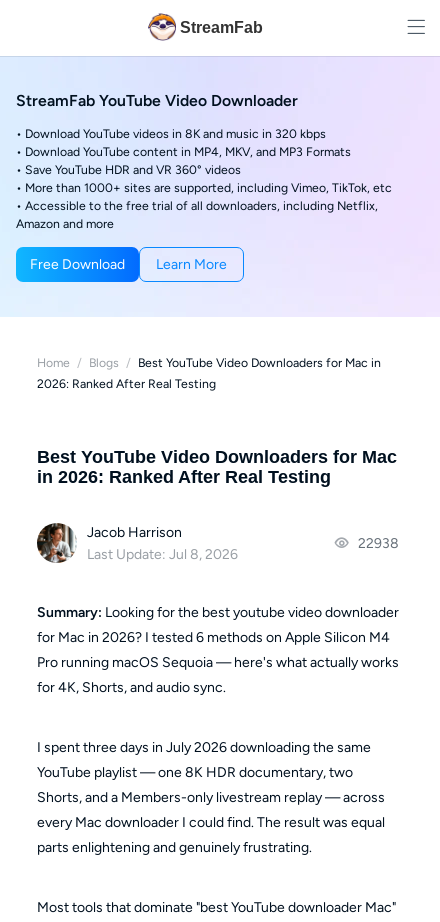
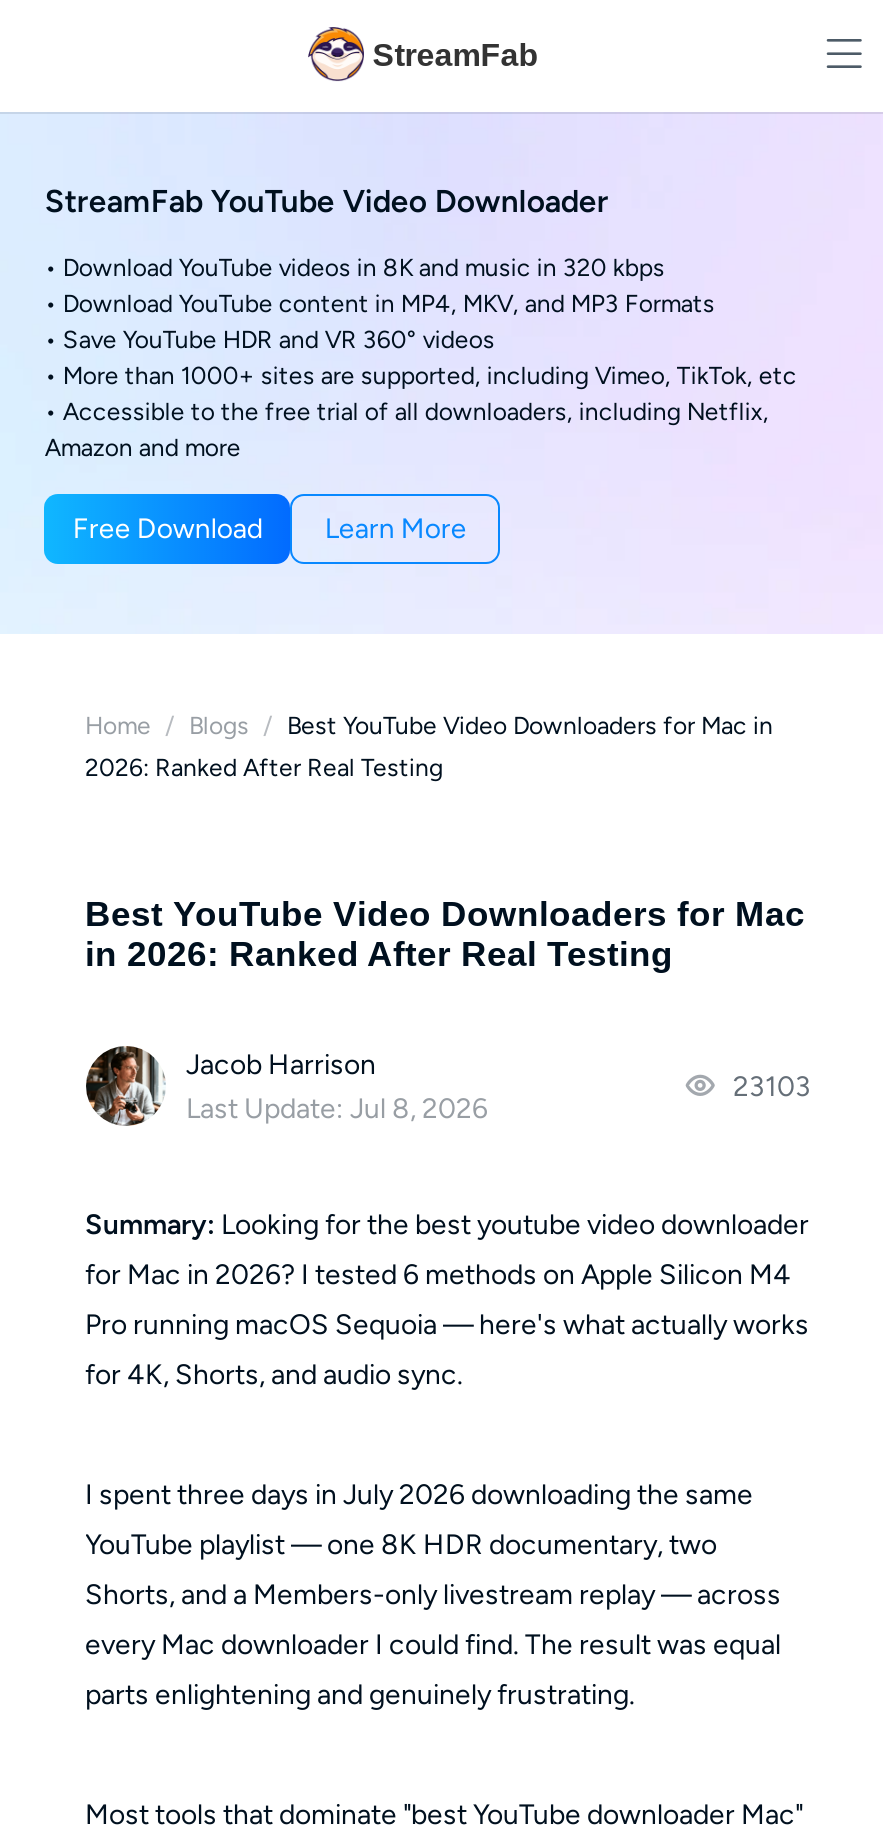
- 22938
+ 23103
